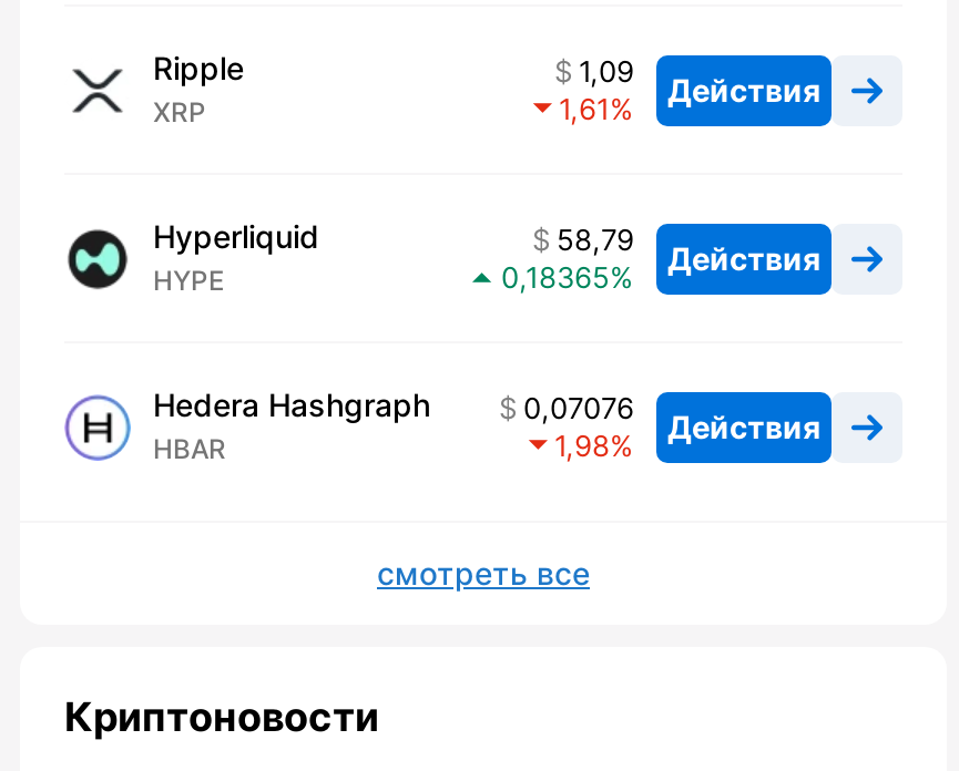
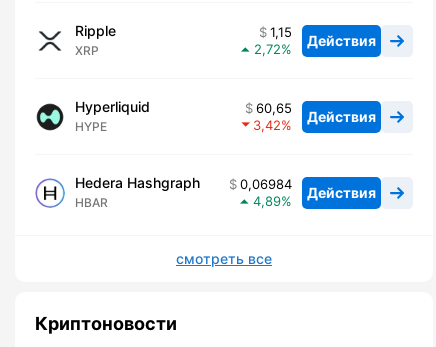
- 1,09 Действия
+ 1,15 Действия

- 1,61
+ 2,72

- 58,79 Действия
+ 60,65 Действия

- 0,18365
+ 3,42

- 0,07076 Действия
+ 0,06984 Действия

- 1,98
+ 4,89
